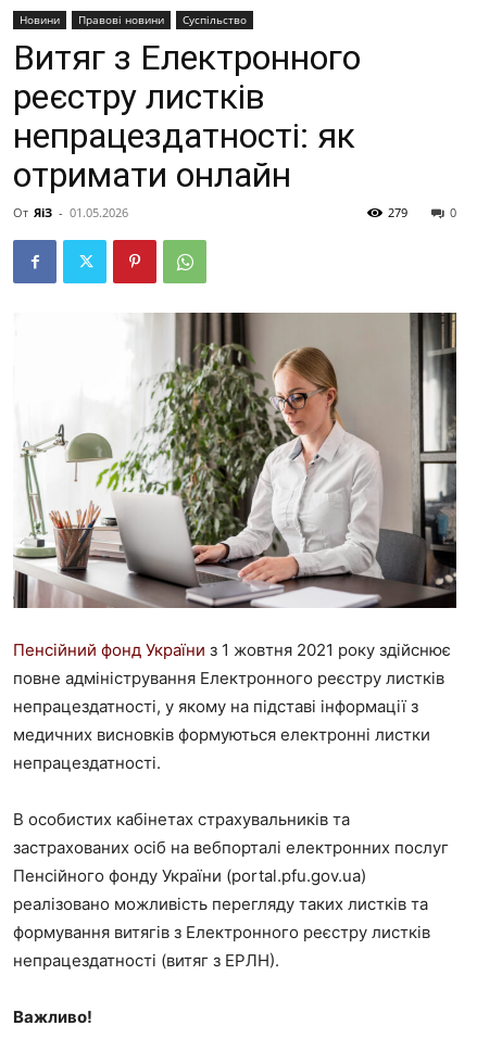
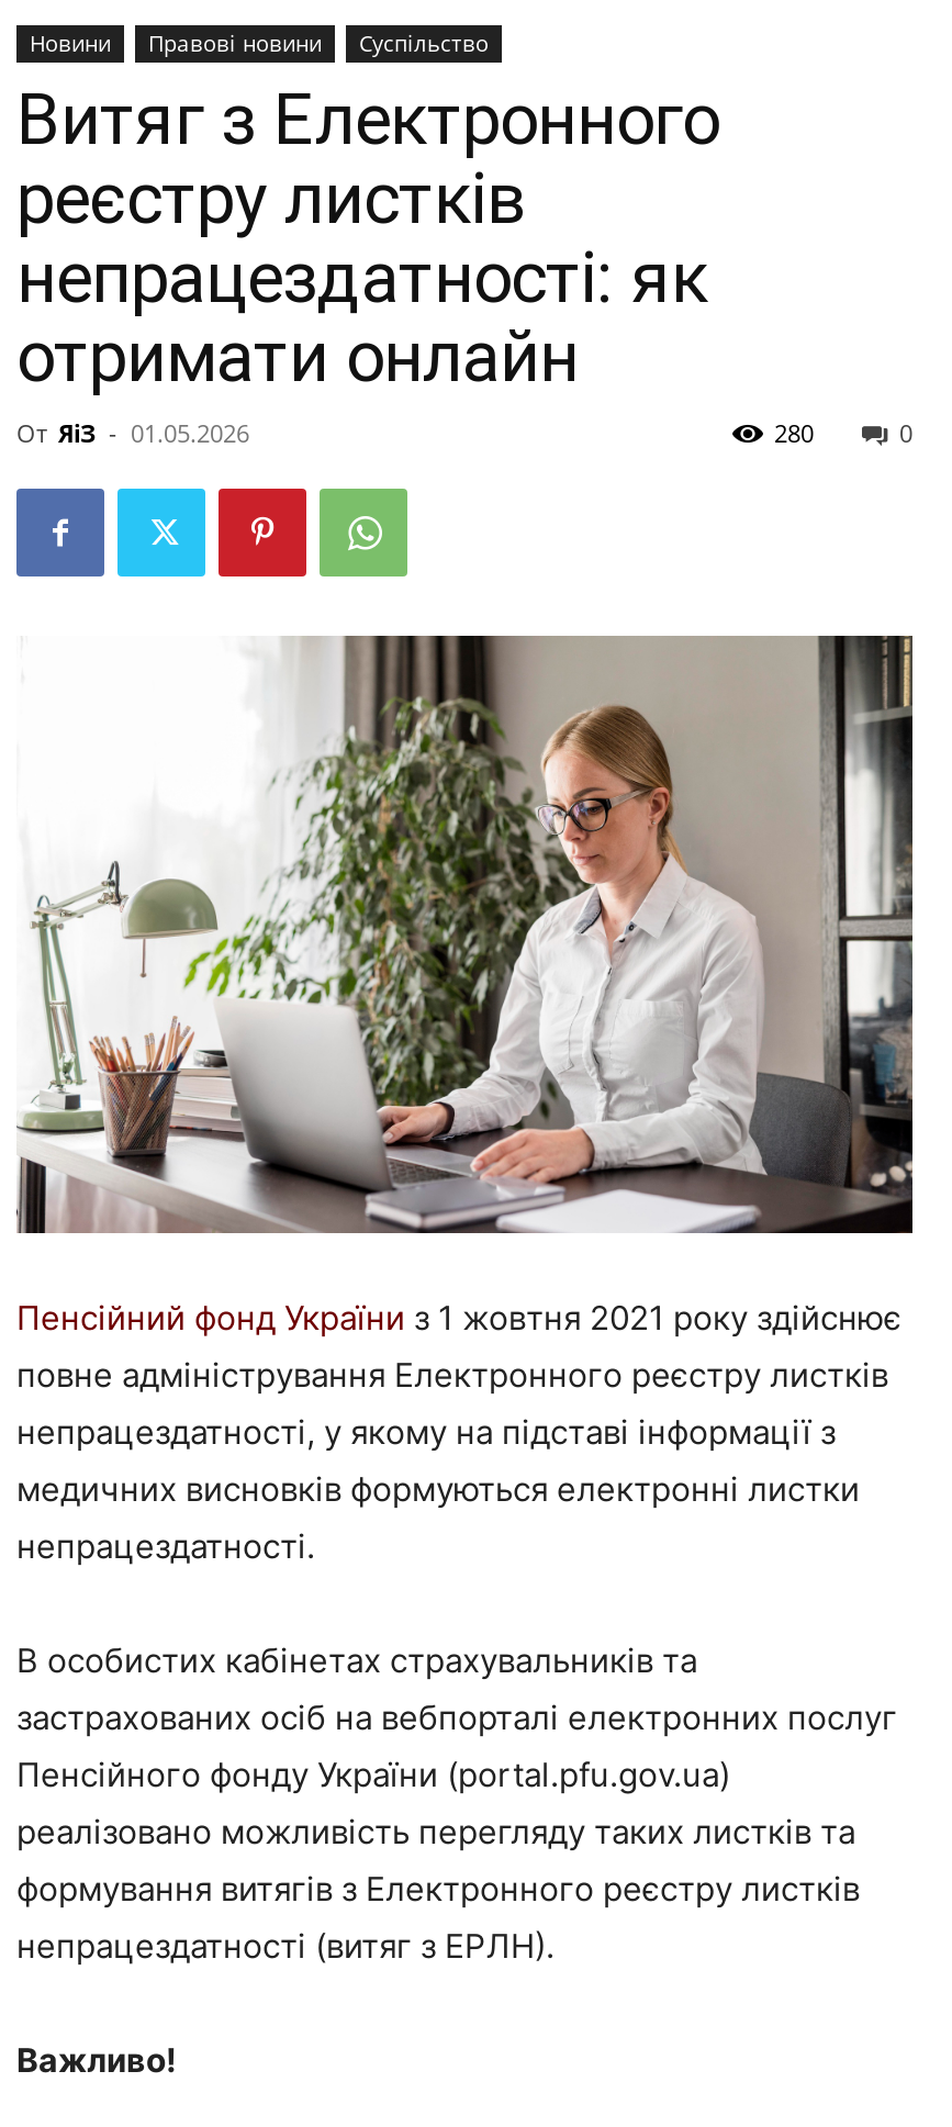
- 279
+ 280
